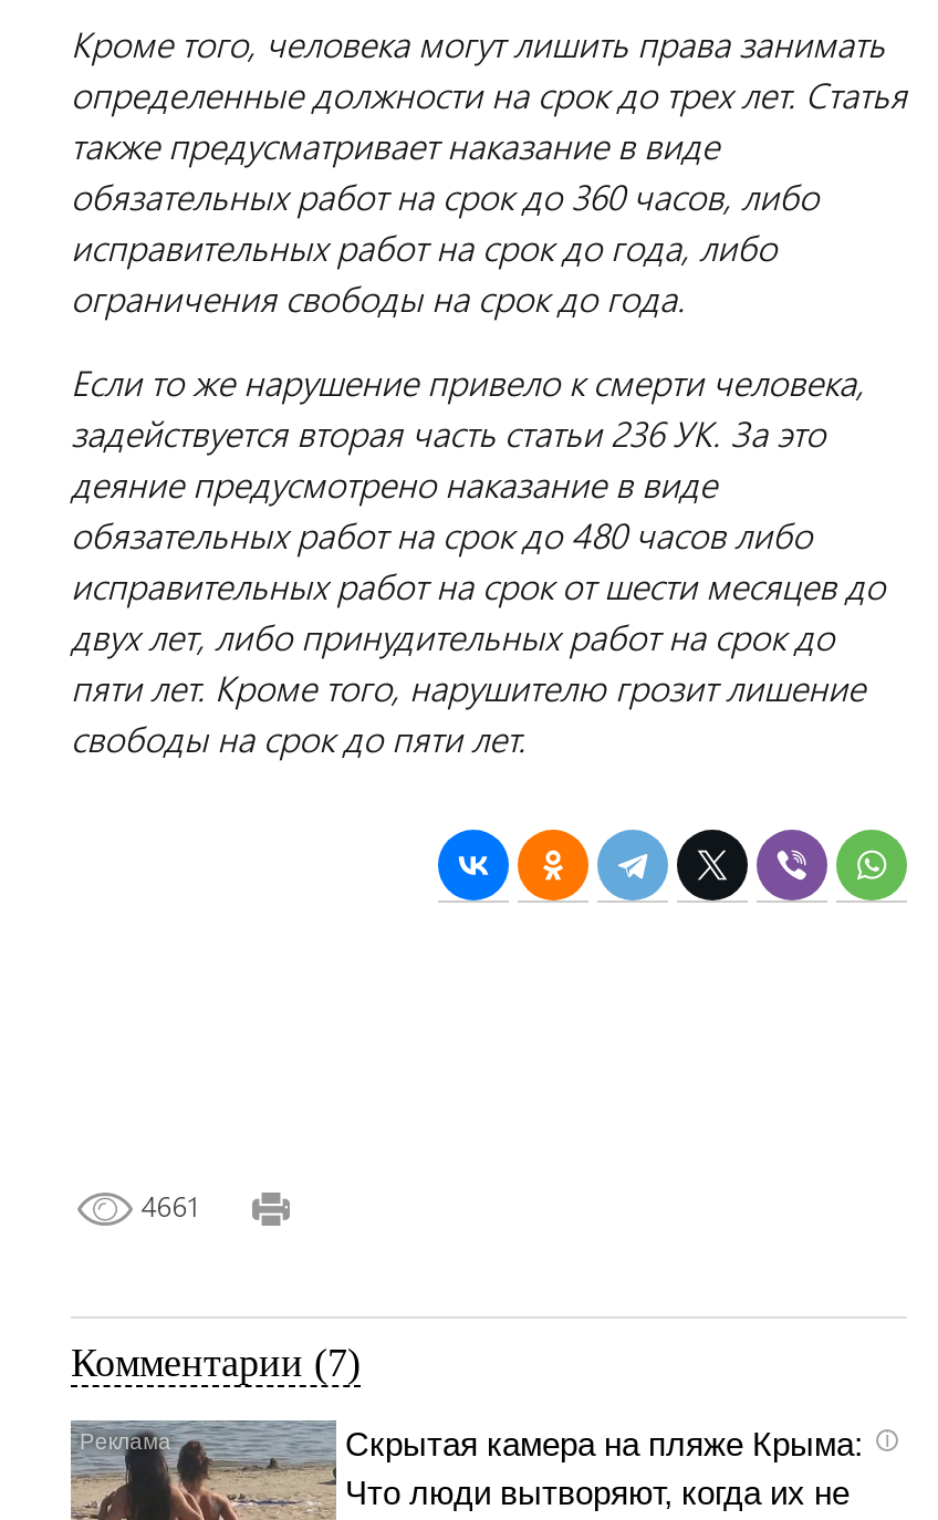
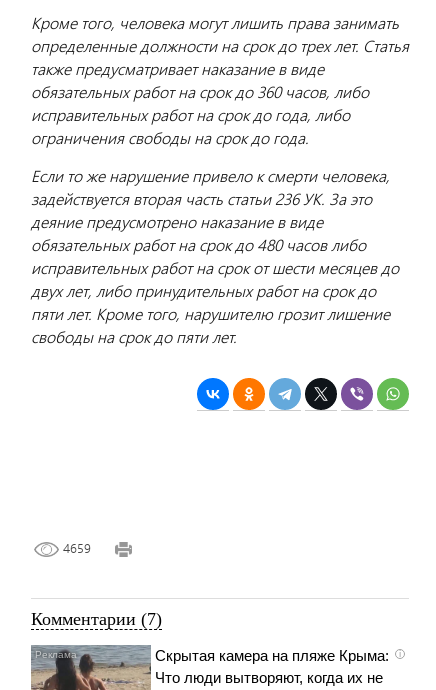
- 4661
+ 4659
